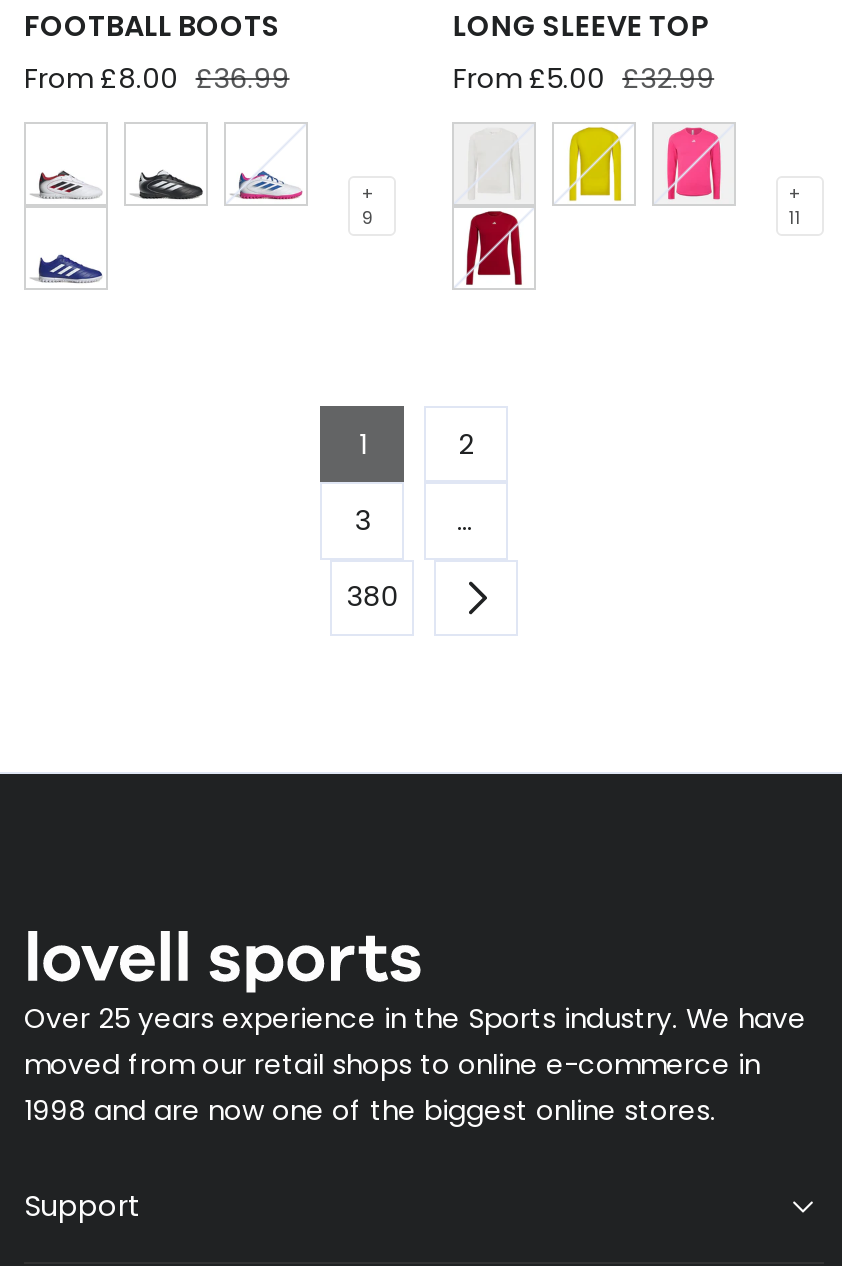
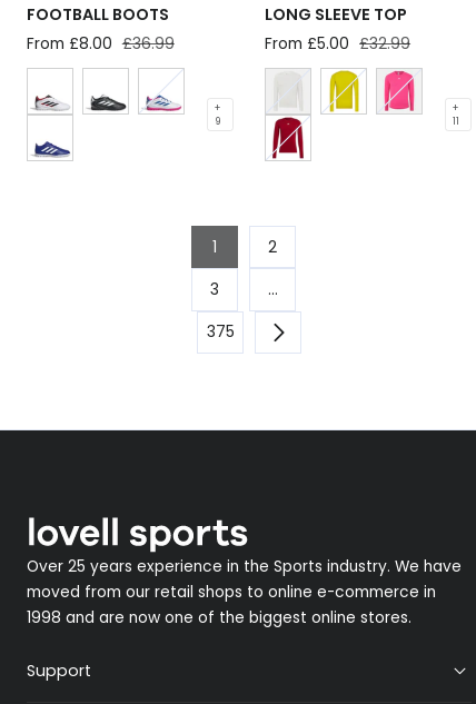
- 380
+ 375
